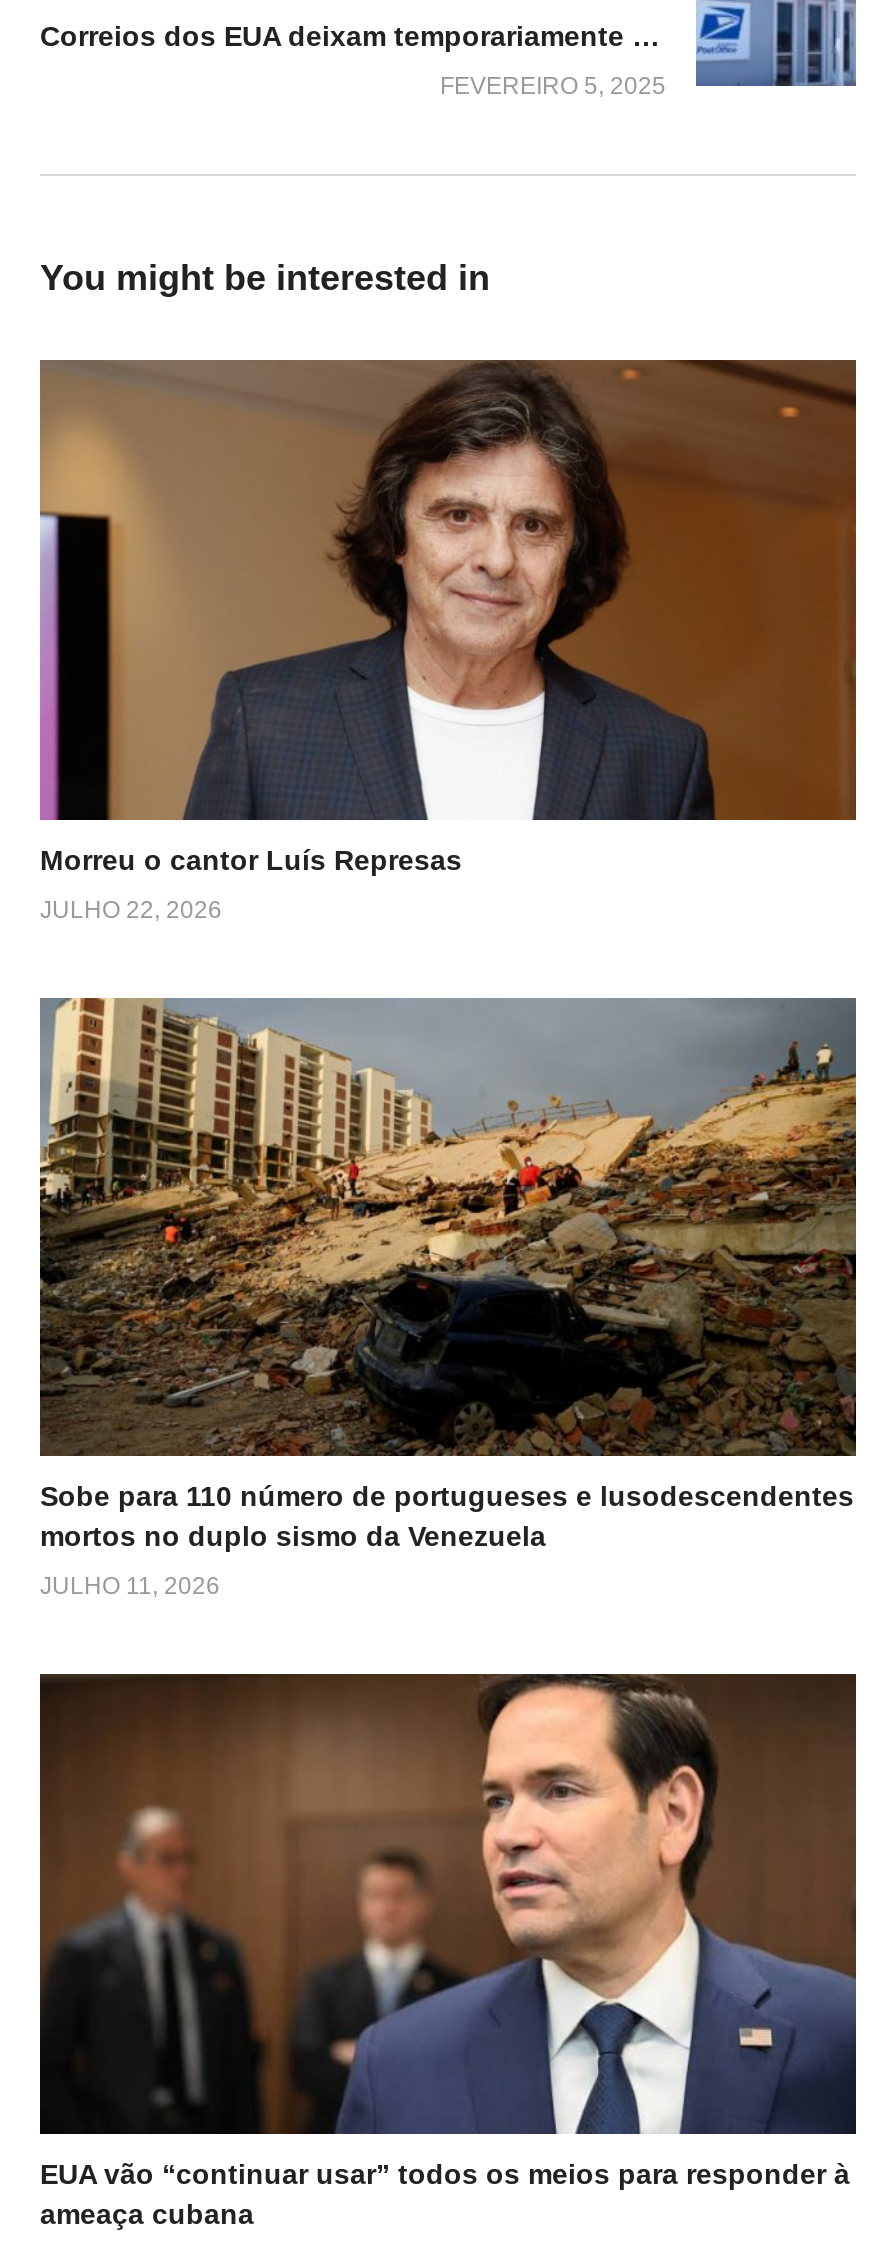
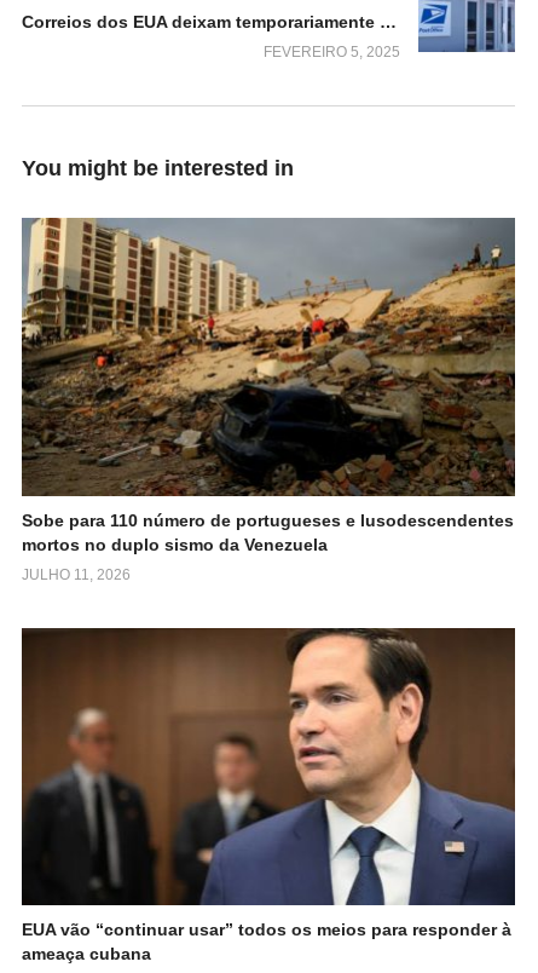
- [image]
- Morreu o cantor Luís Represas
- JULHO 22, 2026
